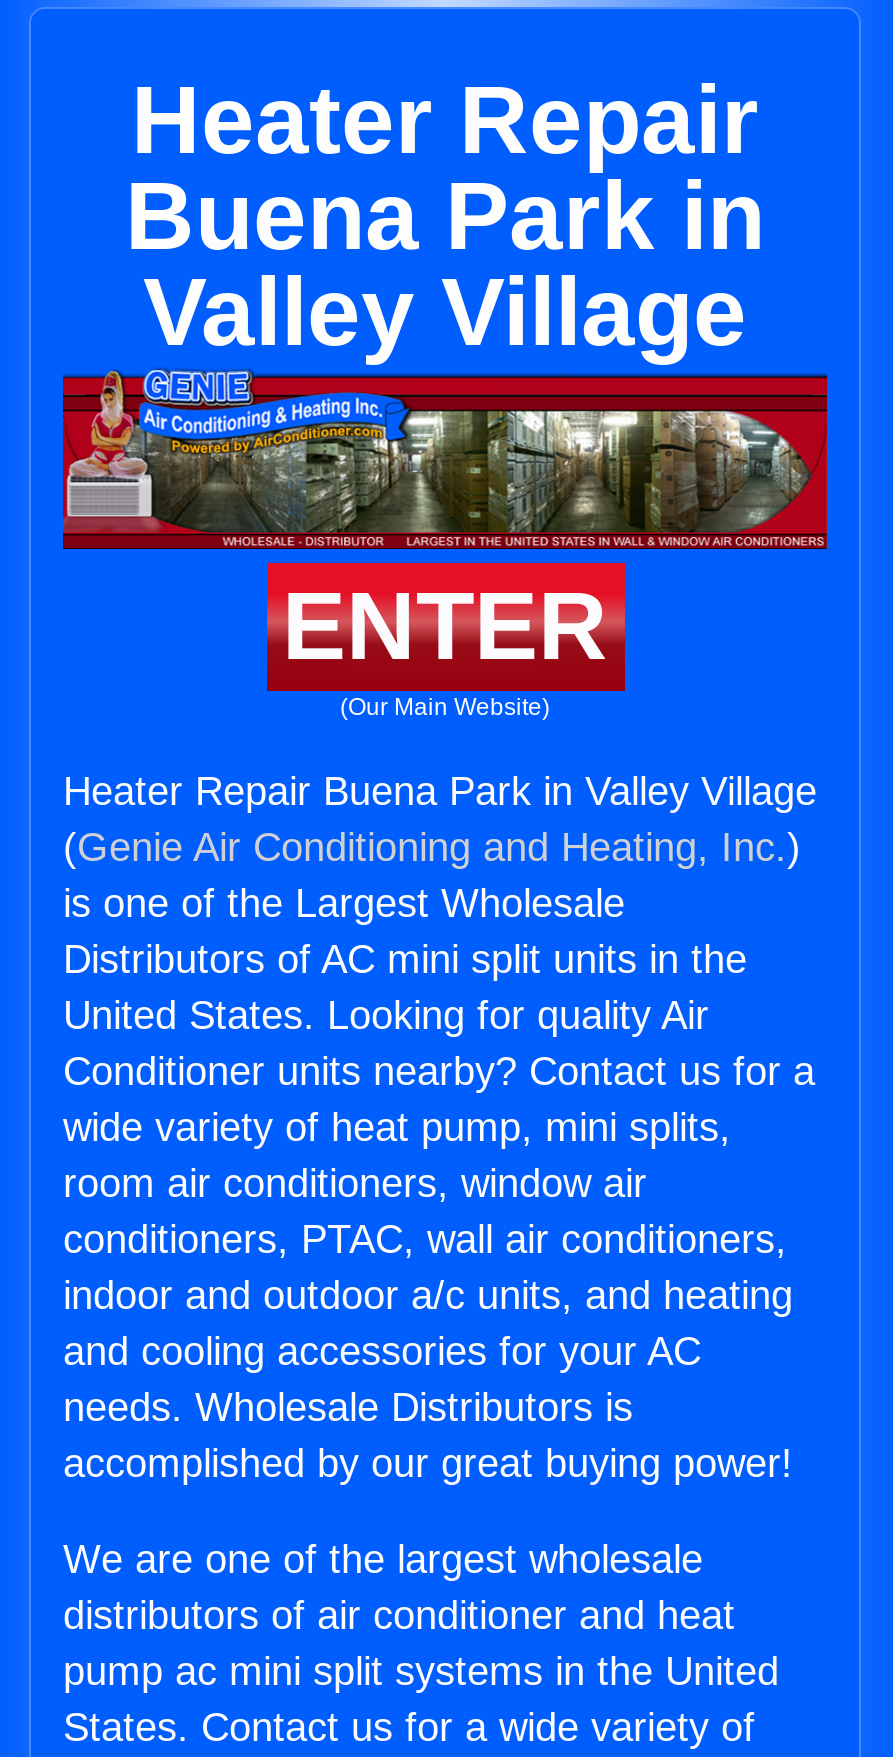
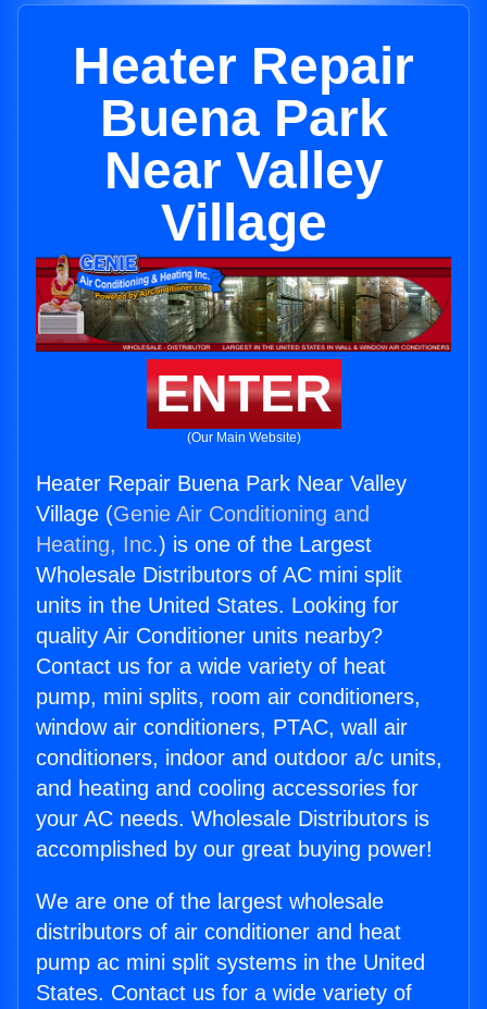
- Buena Park in
- Valley Village
+ Buena Park
+ Near Valley
+ Village

- Heater Repair Buena Park in Valley Village
- (Genie Air Conditioning and Heating, Inc.)
- is one of the Largest Wholesale
- Distributors of AC mini split units in the
- United States. Looking for quality Air
- Conditioner units nearby? Contact us for a
- wide variety of heat pump, mini splits,
- room air conditioners, window air
- conditioners, PTAC, wall air conditioners,
- indoor and outdoor a/c units, and heating
- and cooling accessories for your AC
- needs. Wholesale Distributors is
+ Heater Repair Buena Park Near Valley
+ Village (Genie Air Conditioning and
+ Heating, Inc.) is one of the Largest
+ Wholesale Distributors of AC mini split
+ units in the United States. Looking for
+ quality Air Conditioner units nearby?
+ Contact us for a wide variety of heat
+ pump, mini splits, room air conditioners,
+ window air conditioners, PTAC, wall air
+ conditioners, indoor and outdoor a/c units,
+ and heating and cooling accessories for
+ your AC needs. Wholesale Distributors is
